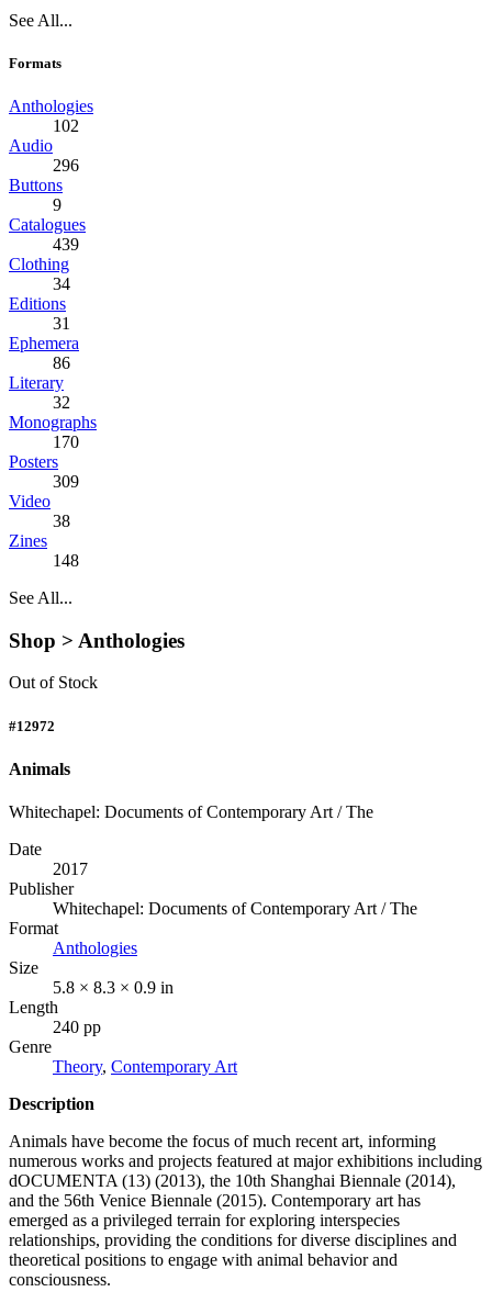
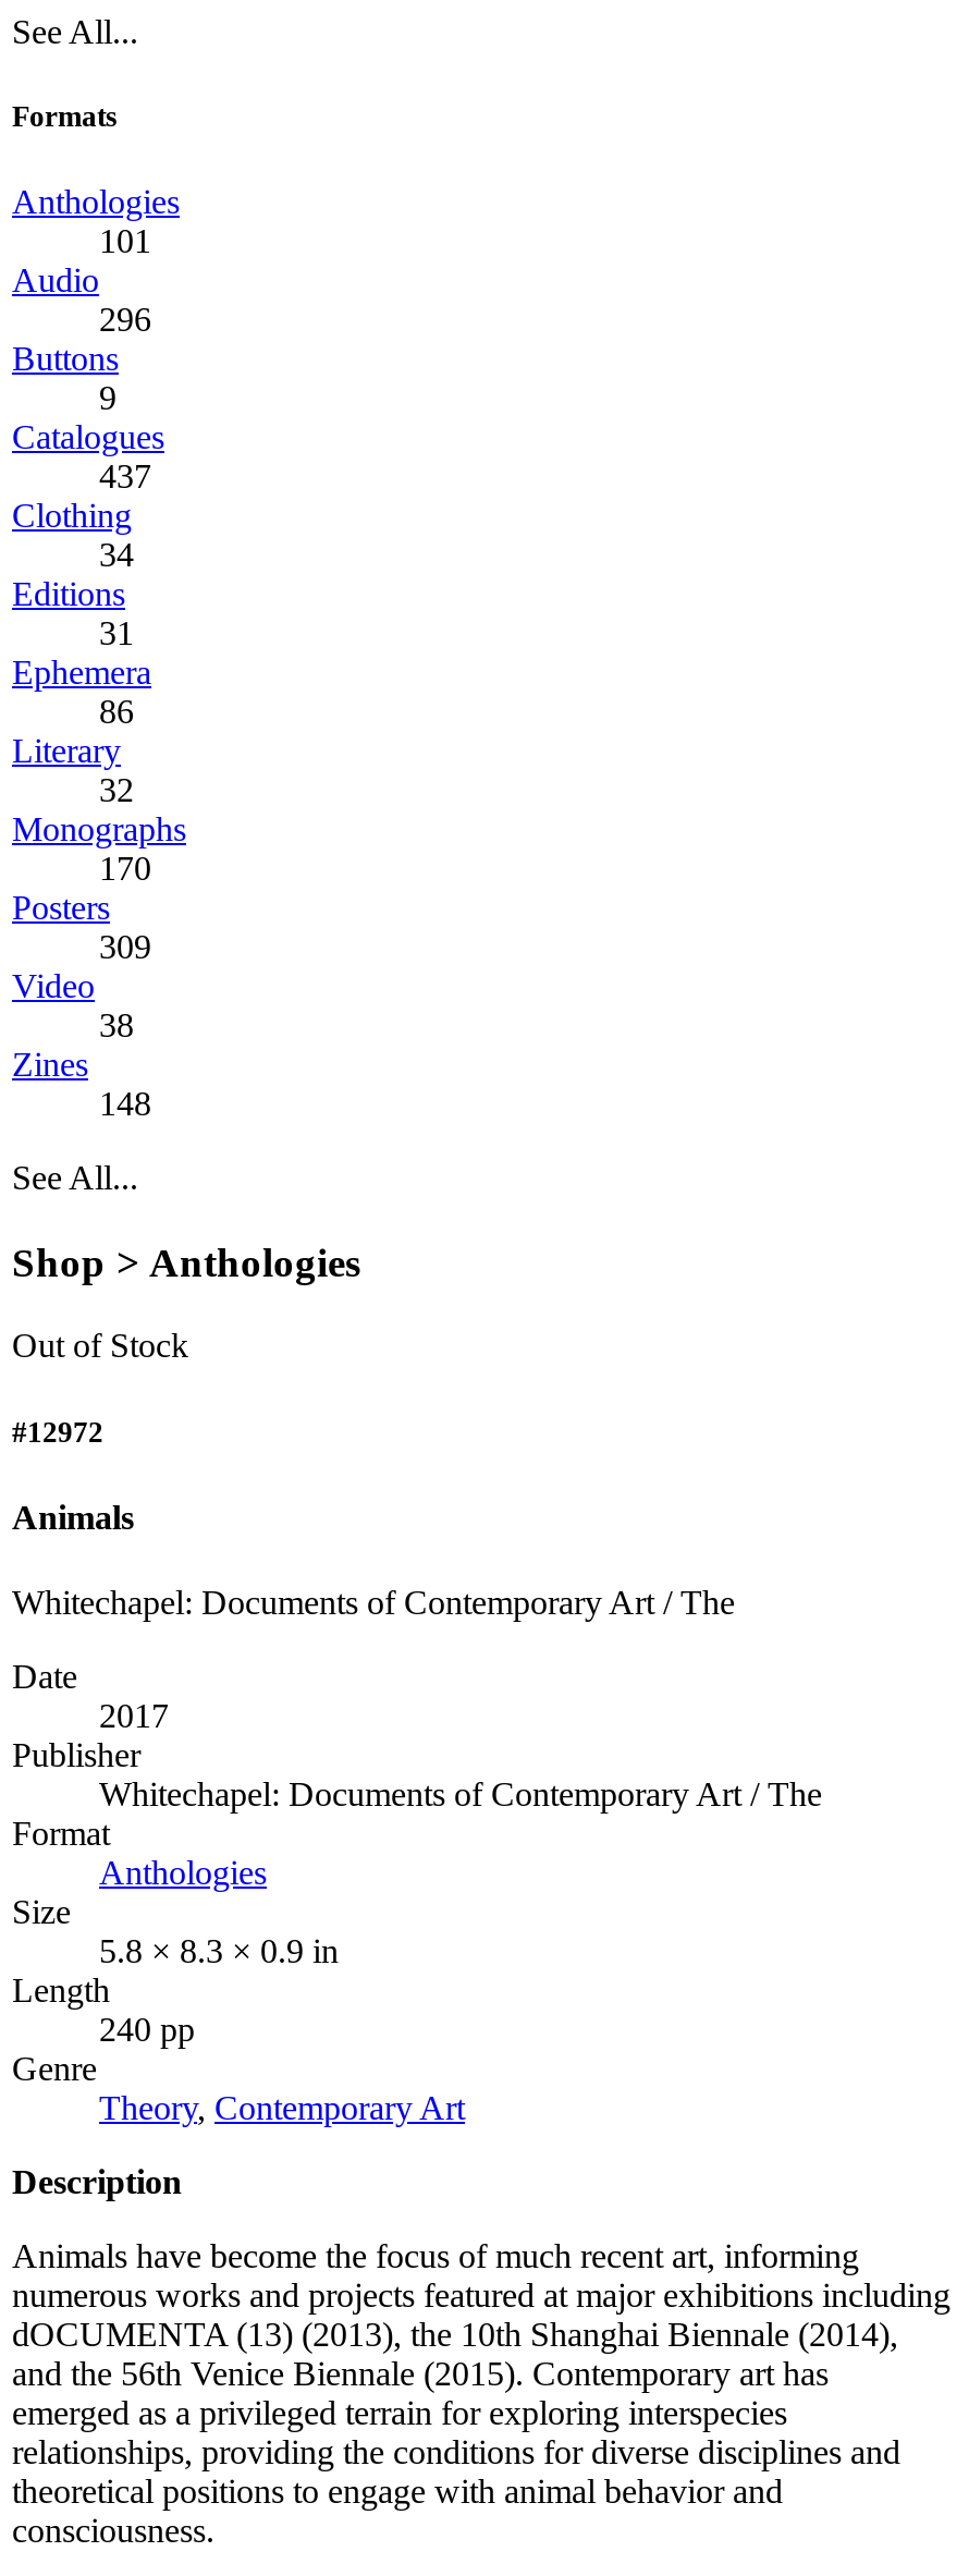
- 102
+ 101

- 439
+ 437
